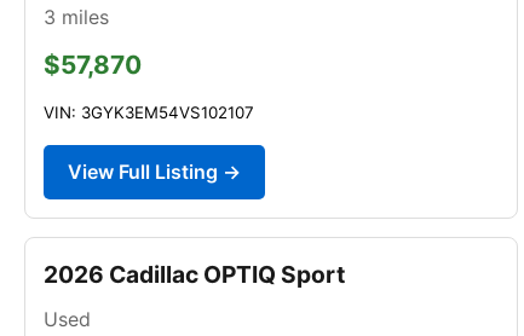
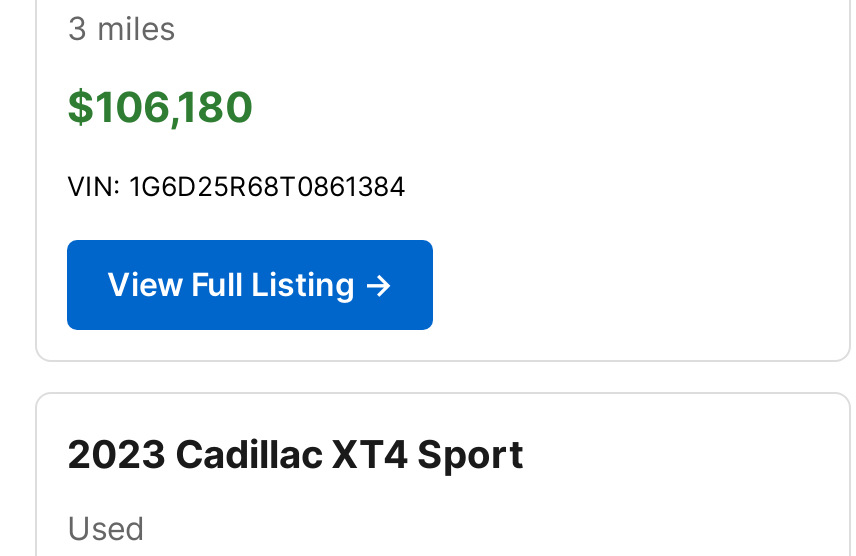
- $57,870
+ $106,180

- VIN: 3GYK3EM54VS102107
+ VIN: 1G6D25R68T0861384

- 2026 Cadillac OPTIQ Sport
+ 2023 Cadillac XT4 Sport
